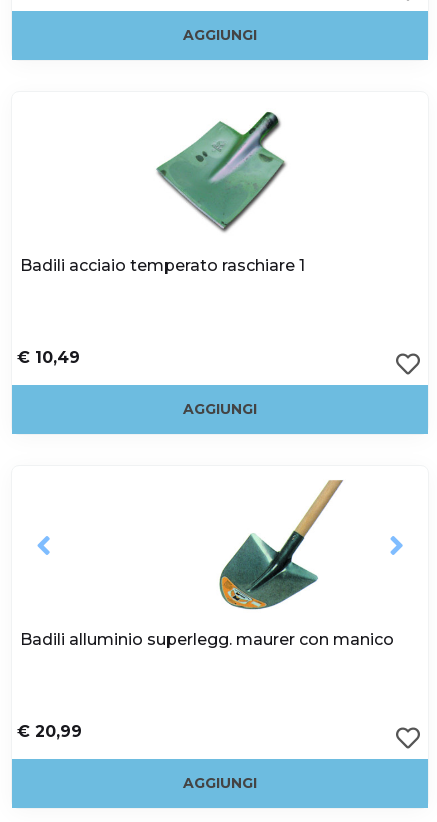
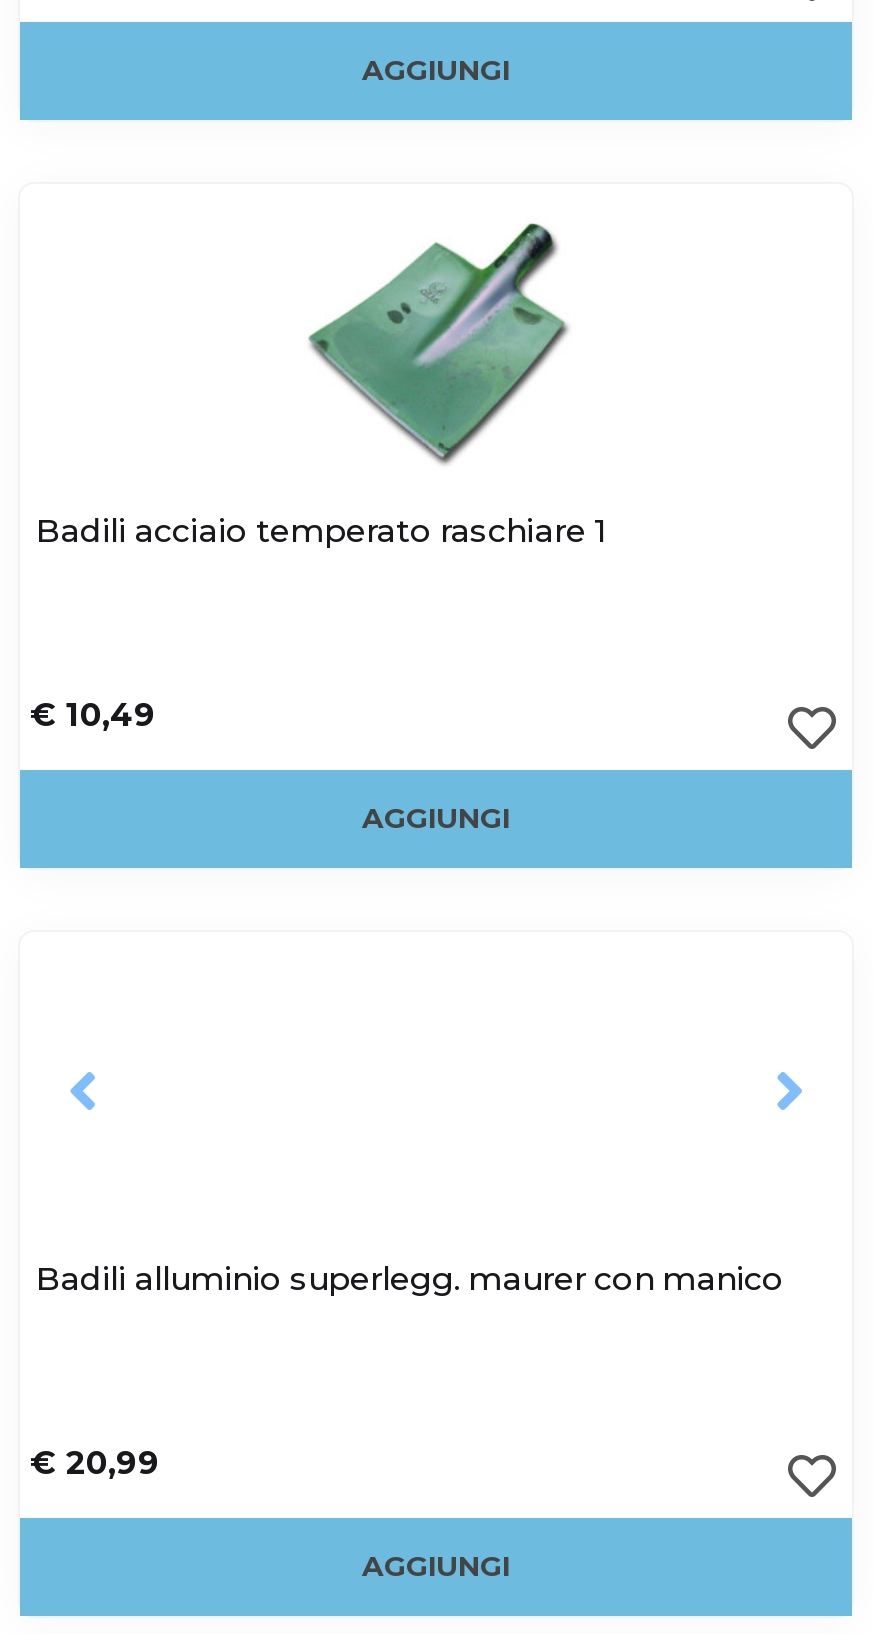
- [image]
